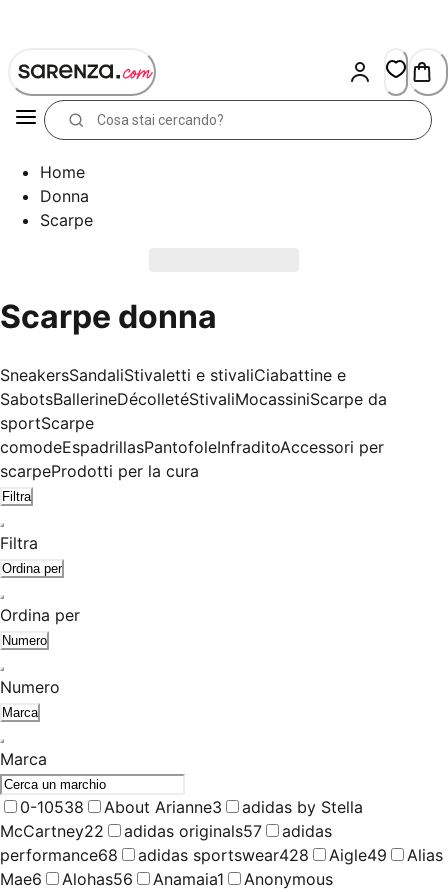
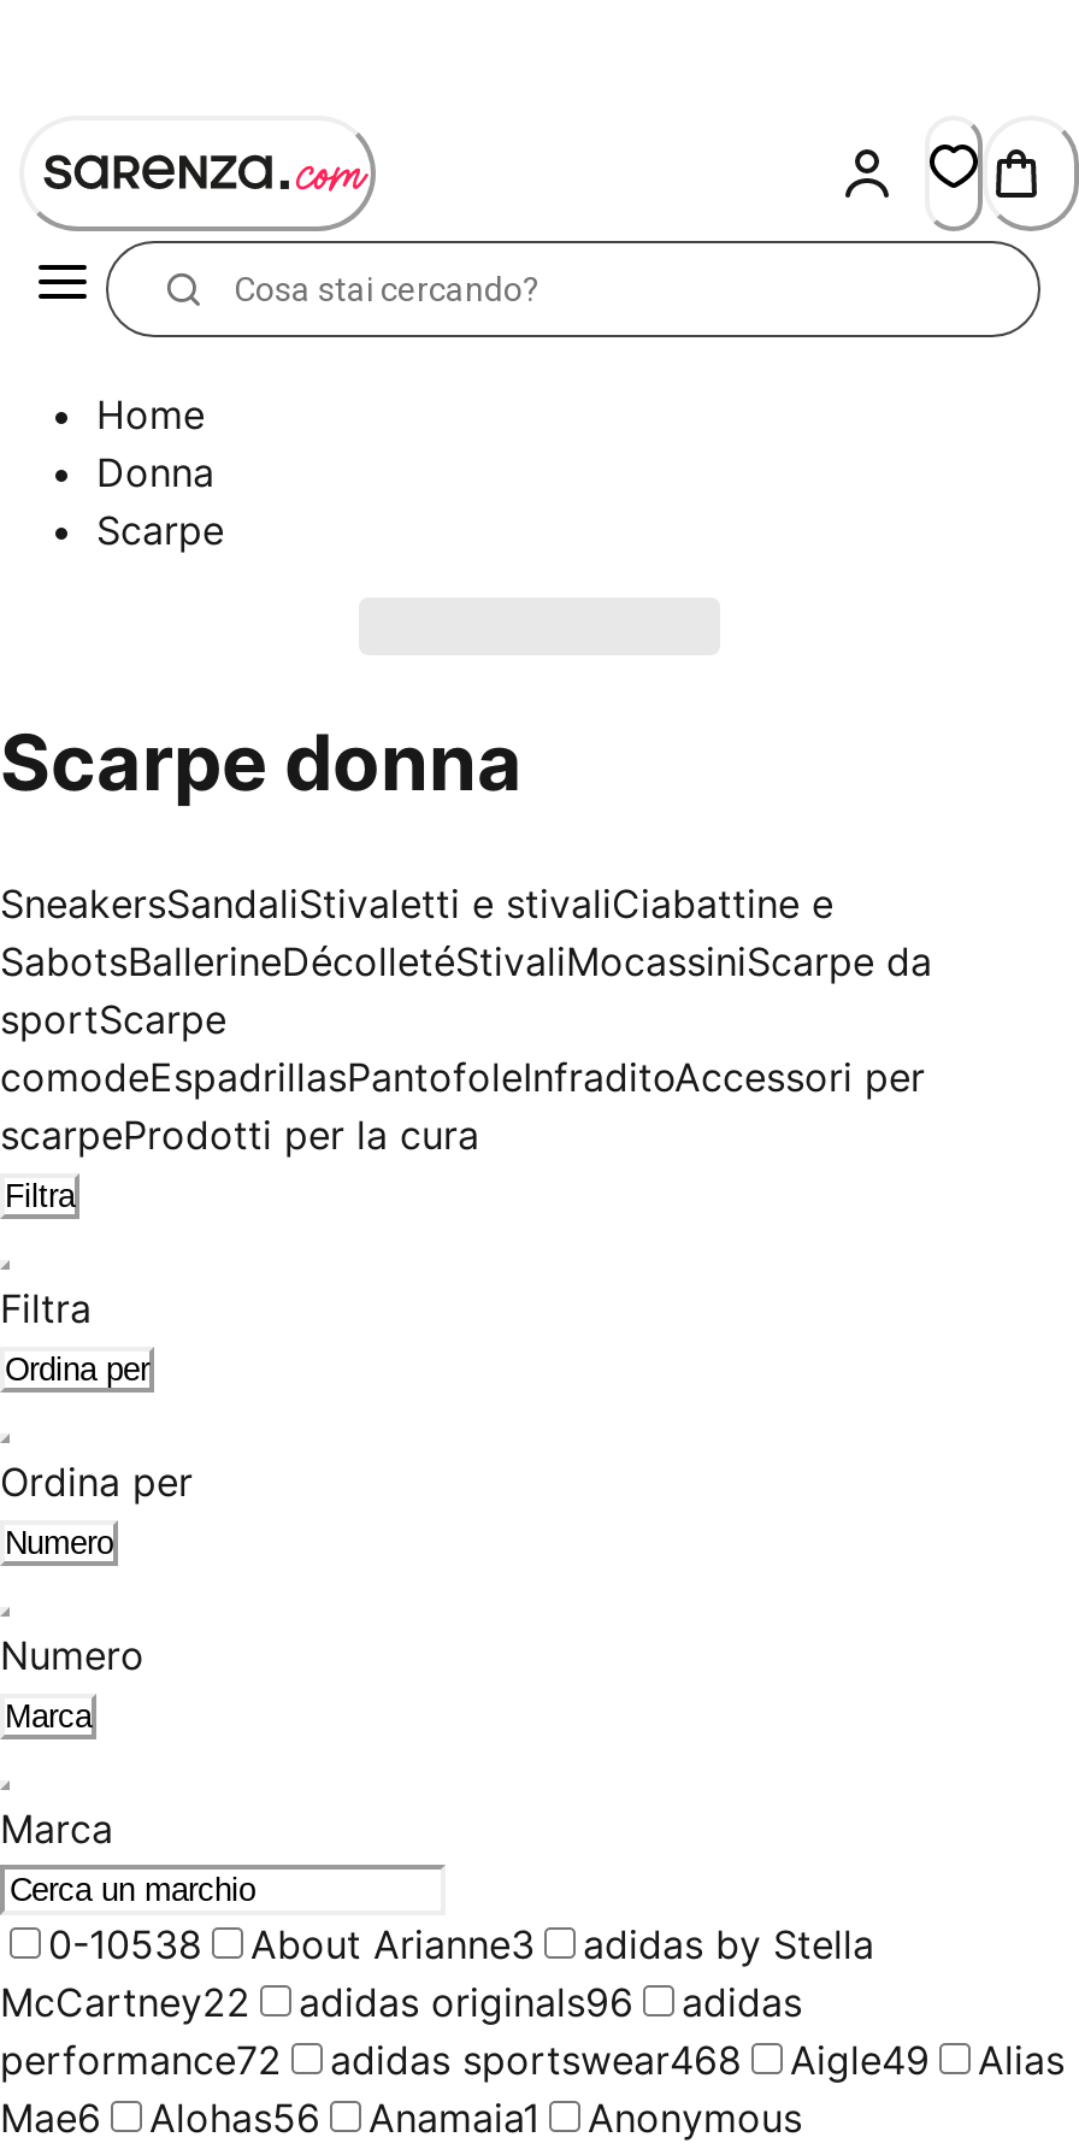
- adidas originals57
+ adidas originals96

- performance68
+ performance72

- adidas sportswear428
+ adidas sportswear468
